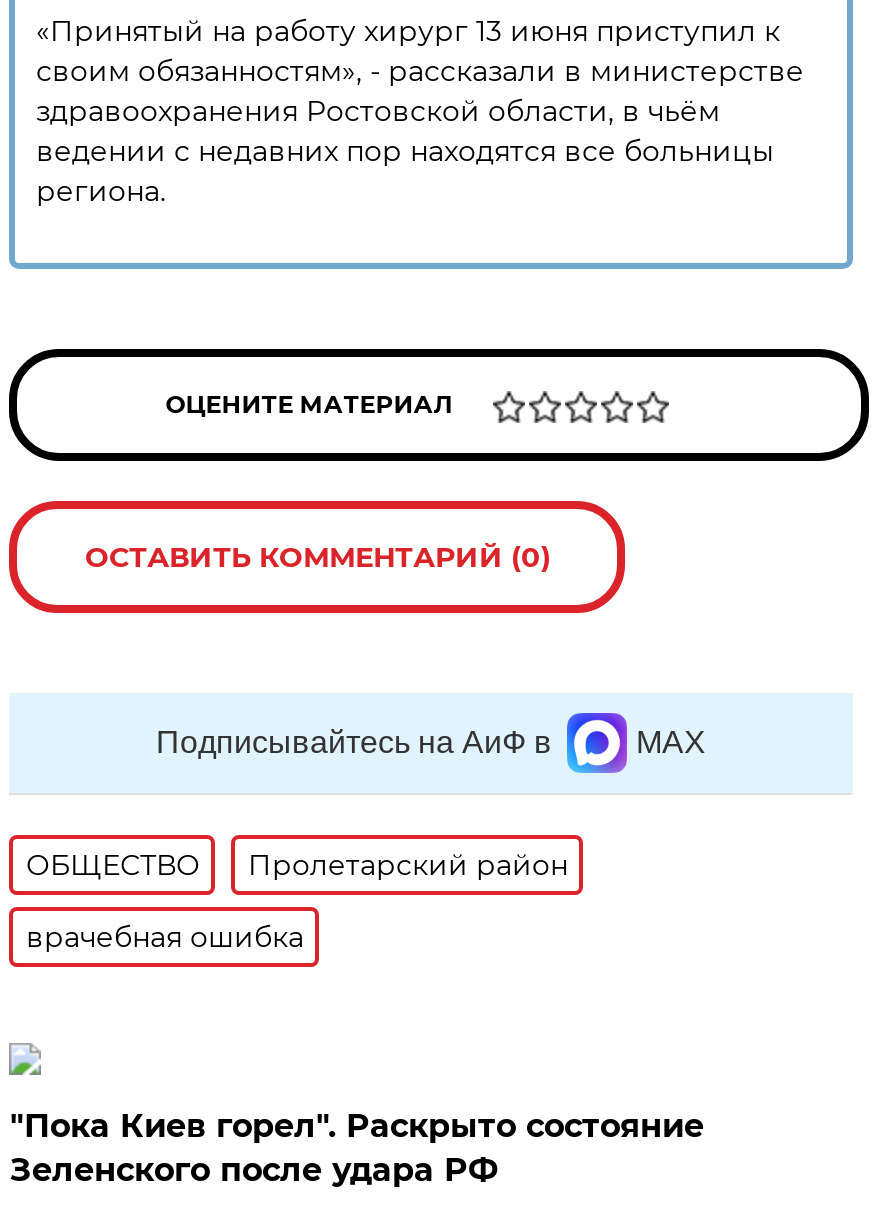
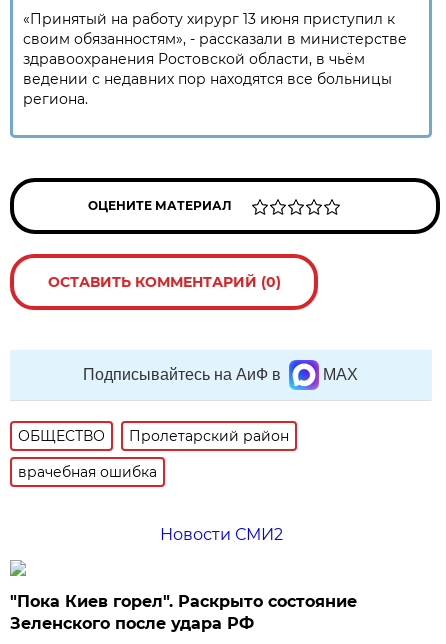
+ Новости СМИ2
